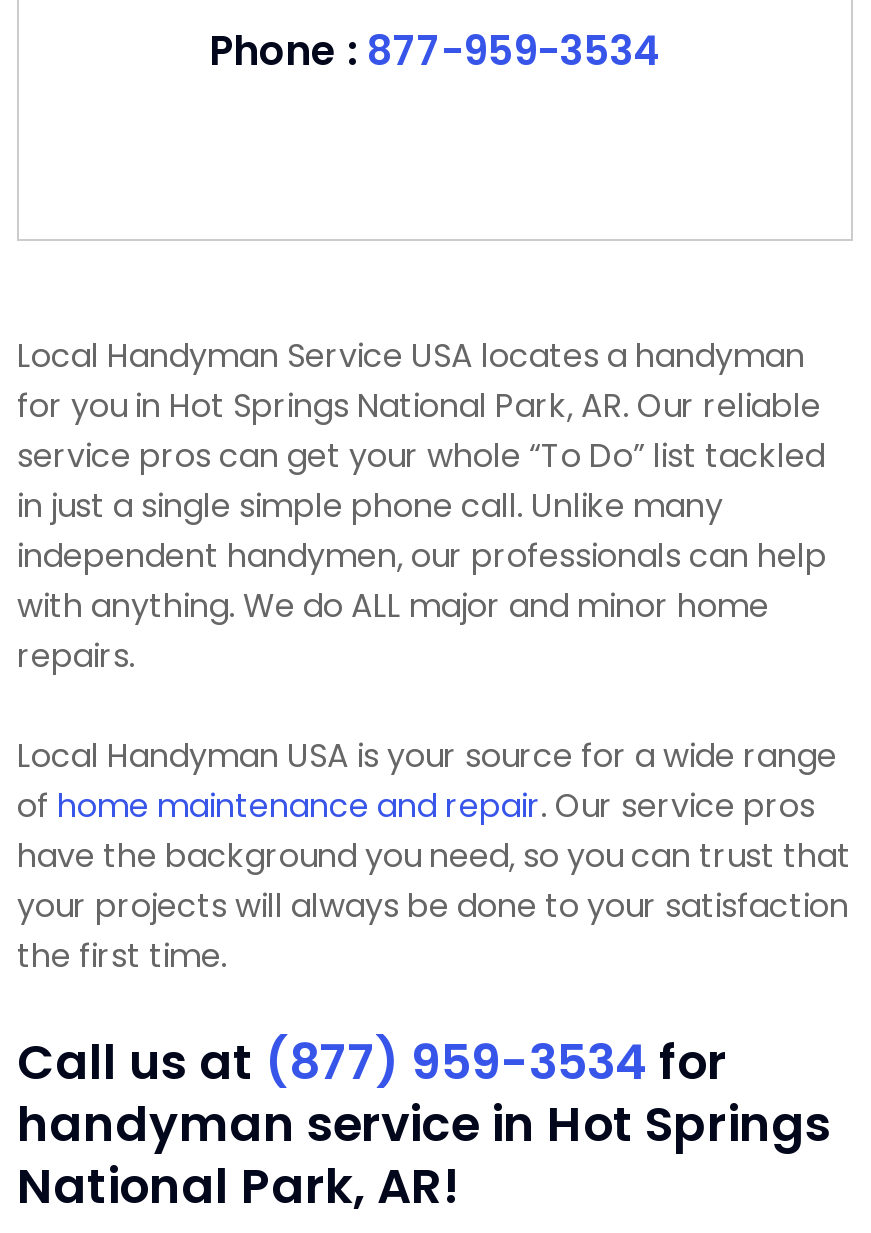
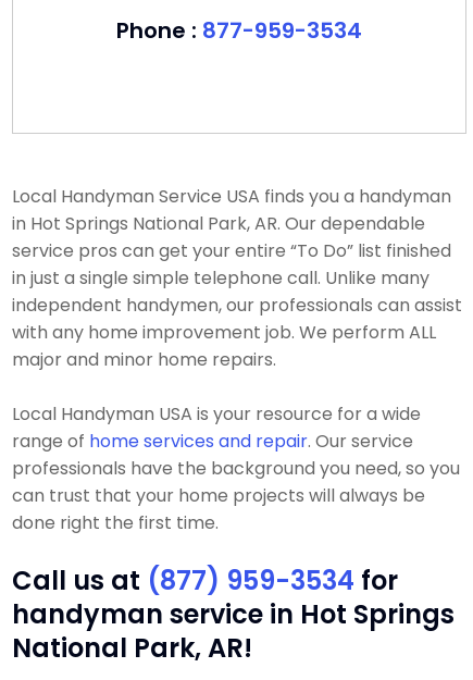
- Local Handyman Service USA locates a handyman
- for you in Hot Springs National Park, AR. Our reliable
- service pros can get your whole “To Do” list tackled
- in just a single simple phone call. Unlike many
- independent handymen, our professionals can help
- with anything. We do ALL major and minor home
- repairs.
+ Local Handyman Service USA finds you a handyman
+ in Hot Springs National Park, AR. Our dependable
+ service pros can get your entire “To Do” list finished
+ in just a single simple telephone call. Unlike many
+ independent handymen, our professionals can assist
+ with any home improvement job. We perform ALL
+ major and minor home repairs.

- Local Handyman USA is your source for a wide range
- of home maintenance and repair. Our service pros
- have the background you need, so you can trust that
- your projects will always be done to your satisfaction
- the first time.
+ Local Handyman USA is your resource for a wide
+ range of home services and repair. Our service
+ professionals have the background you need, so you
+ can trust that your home projects will always be
+ done right the first time.
